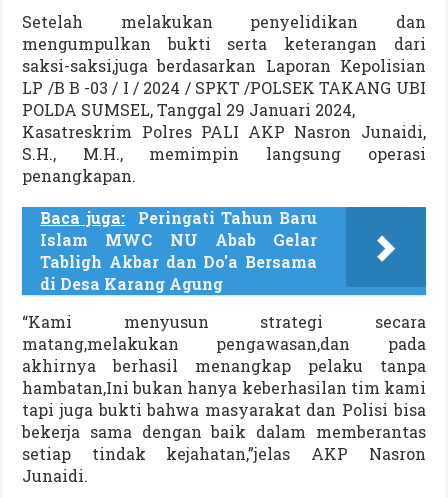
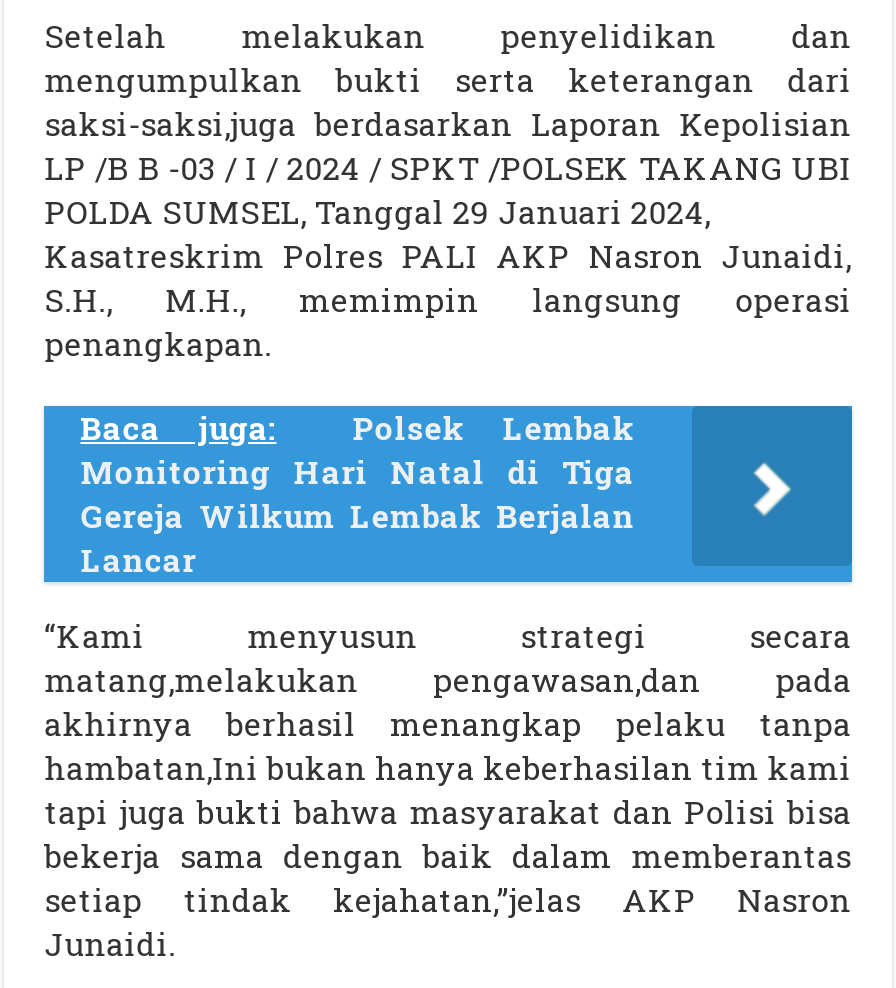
- Baca juga: Peringati Tahun Baru
- Islam MWC NU Abab Gelar
- Tabligh Akbar dan Do'a Bersama
- di Desa Karang Agung
+ Baca juga:
+ Polsek Lembak
+ Monitoring Hari Natal di Tiga
+ Gereja Wilkum Lembak Berjalan
+ Lancar
